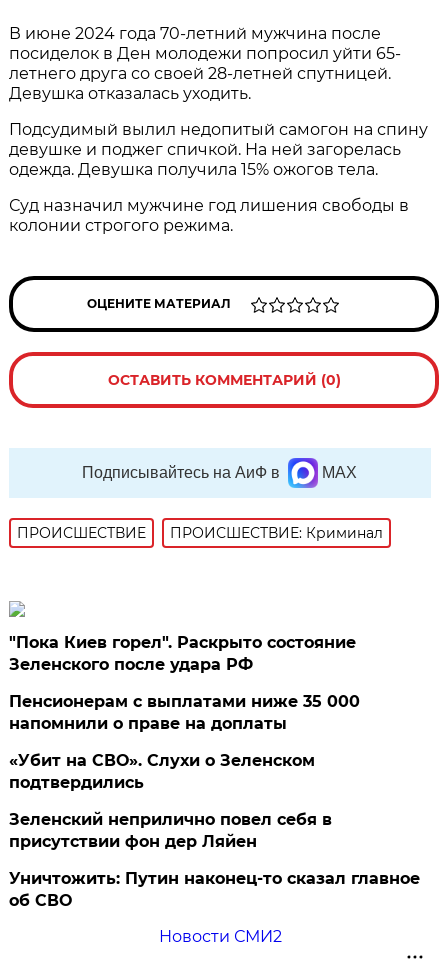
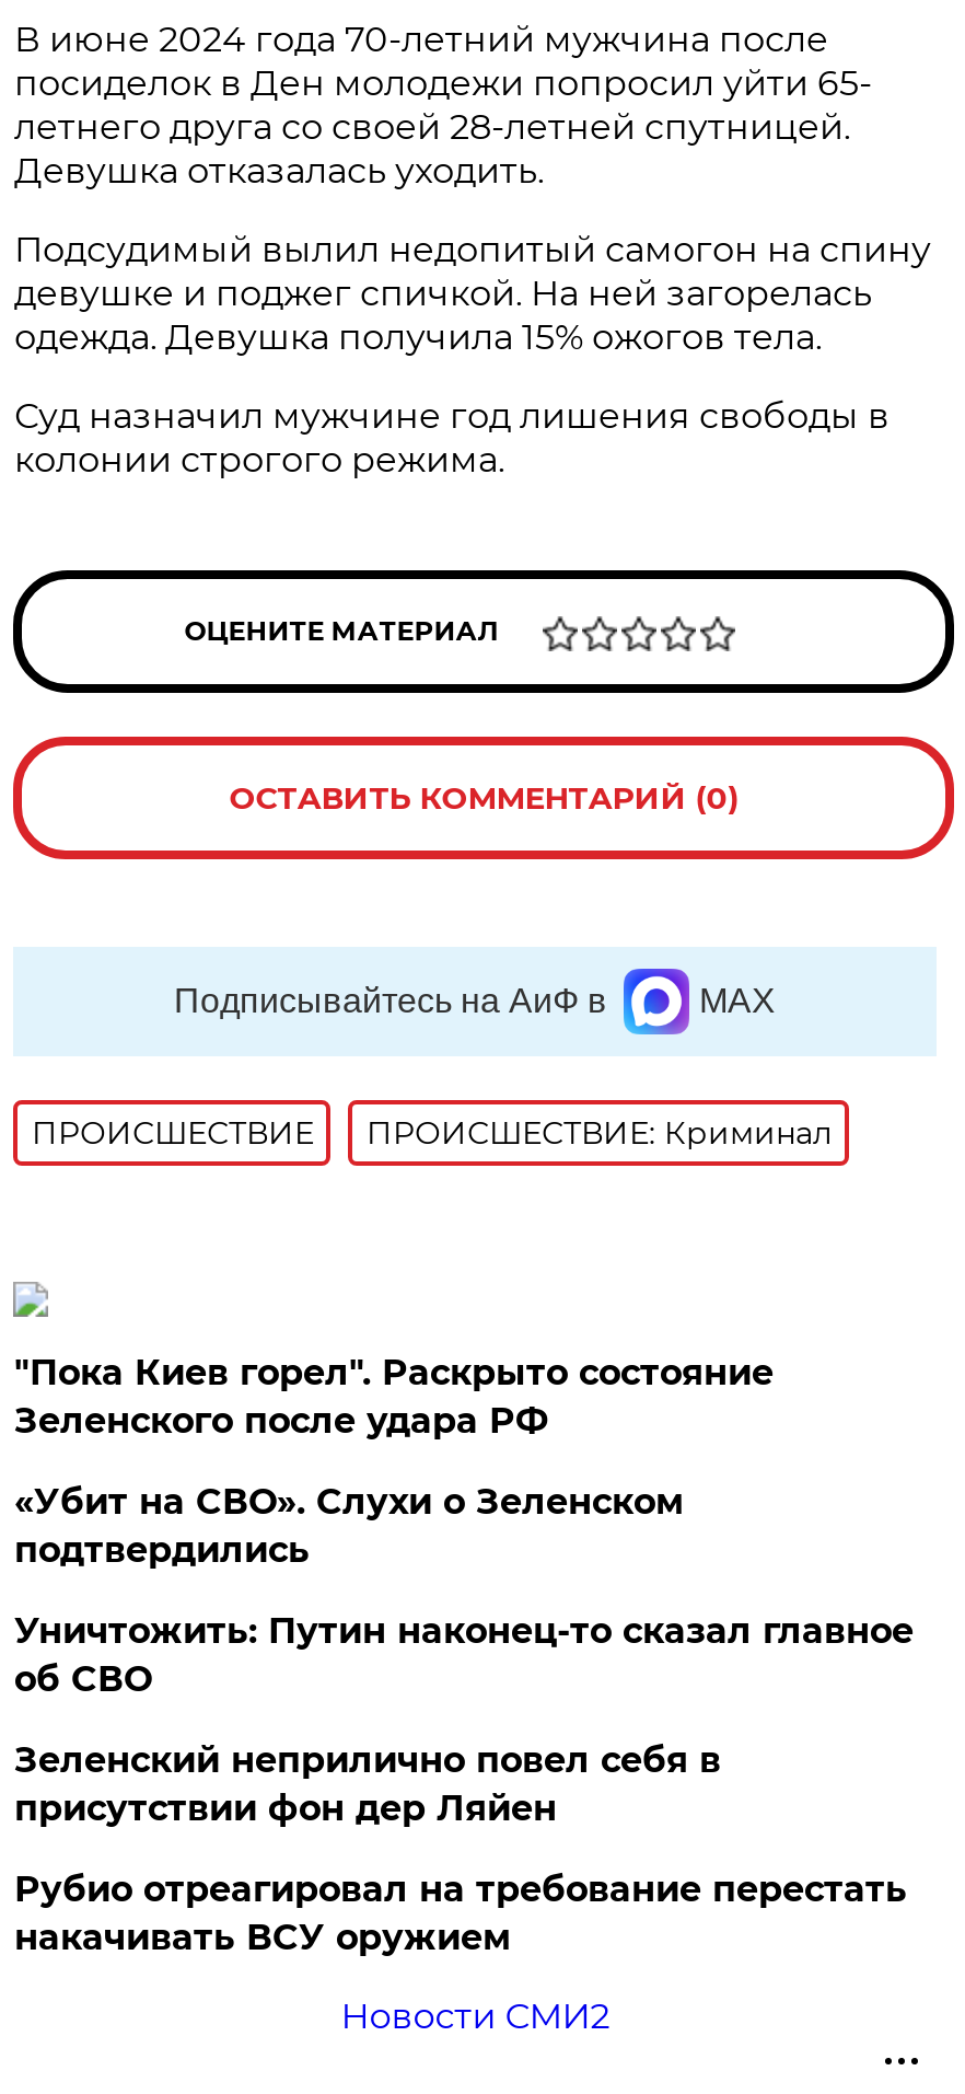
- Пенсионерам с выплатами ниже 35 000
- напомнили о праве на доплаты

moved up: «Убит на СВО». Слухи о Зеленском | подтвердились

+ Рубио отреагировал на требование перестать
+ накачивать ВСУ оружием

moved up: Уничтожить: Путин наконец-то сказал главное | об СВО
